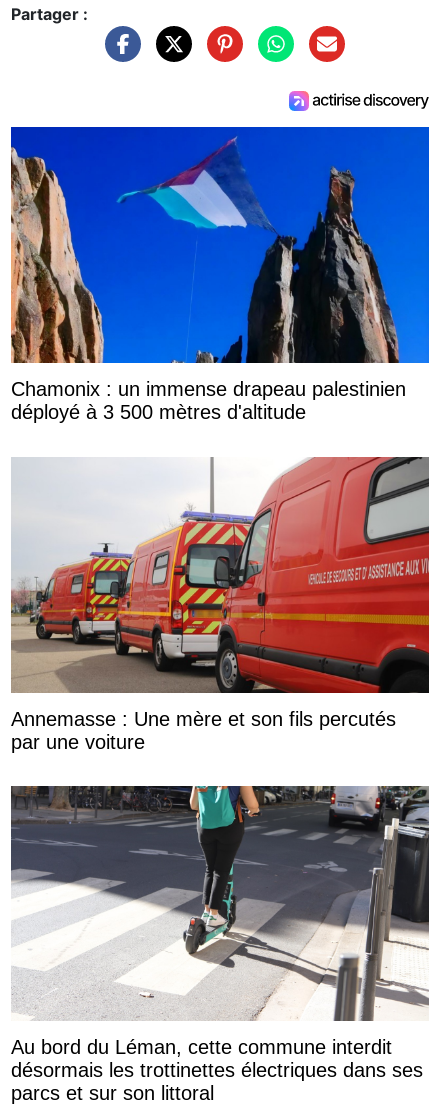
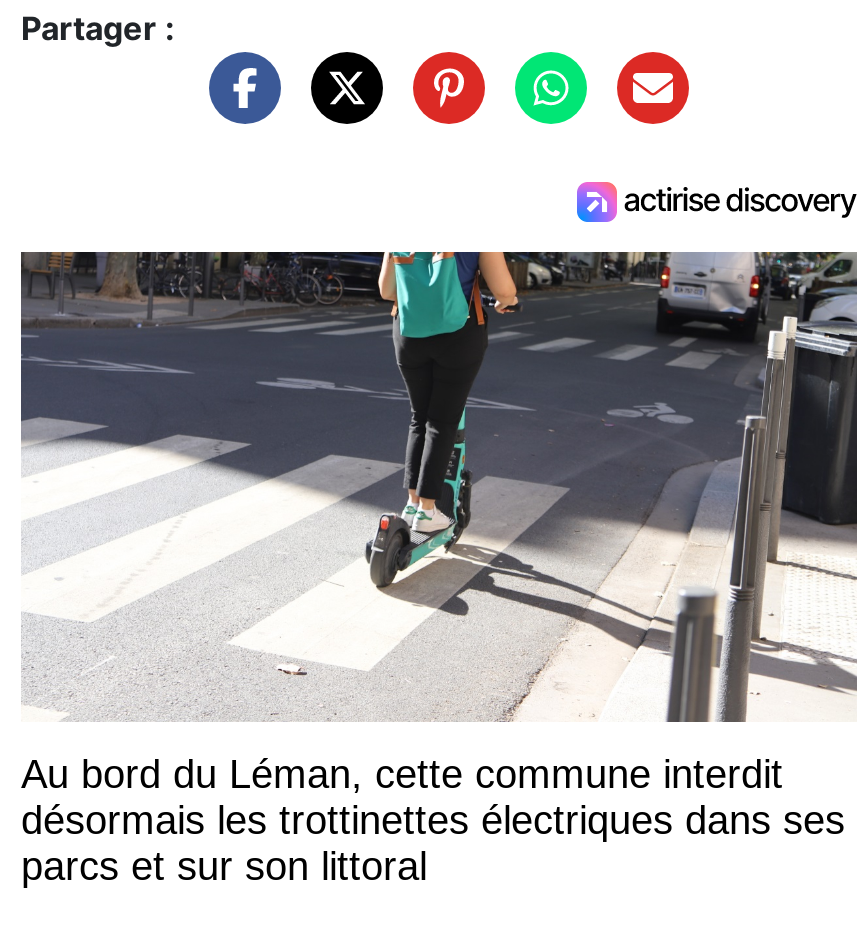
- [image]
- Chamonix : un immense drapeau palestinien
- déployé à 3 500 mètres d'altitude

- [image]
- Annemasse : Une mère et son fils percutés
- par une voiture
